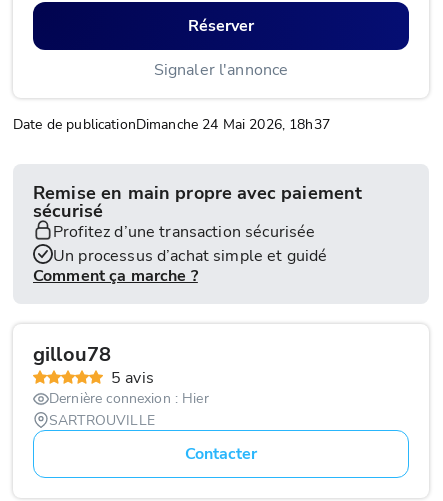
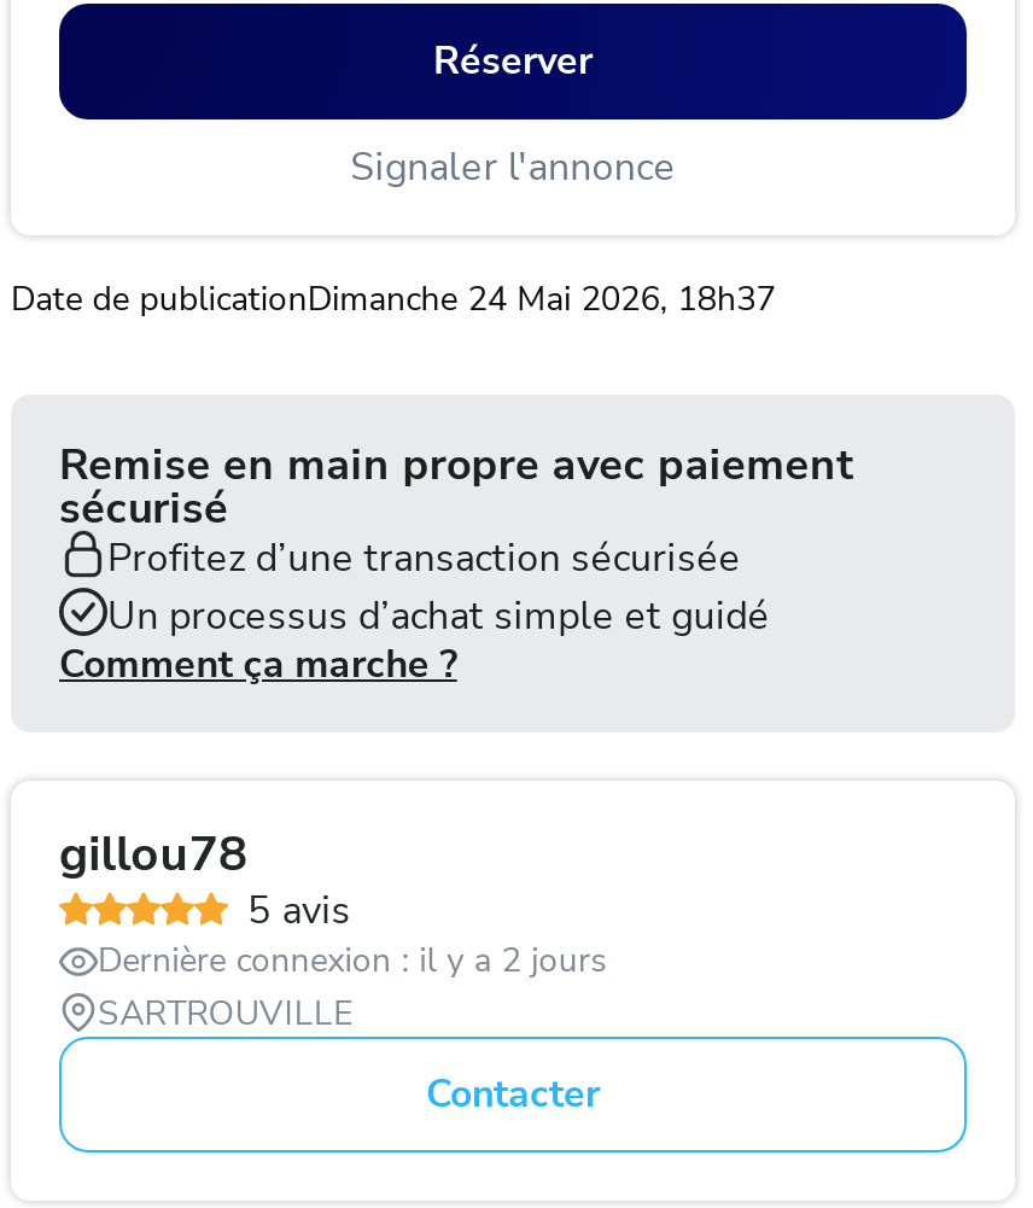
- Dernière connexion : Hier
+ Dernière connexion : il y a 2 jours
